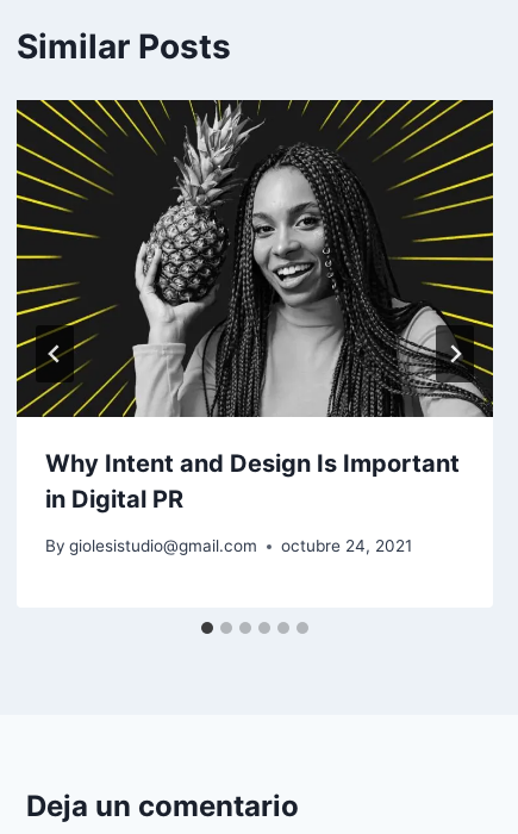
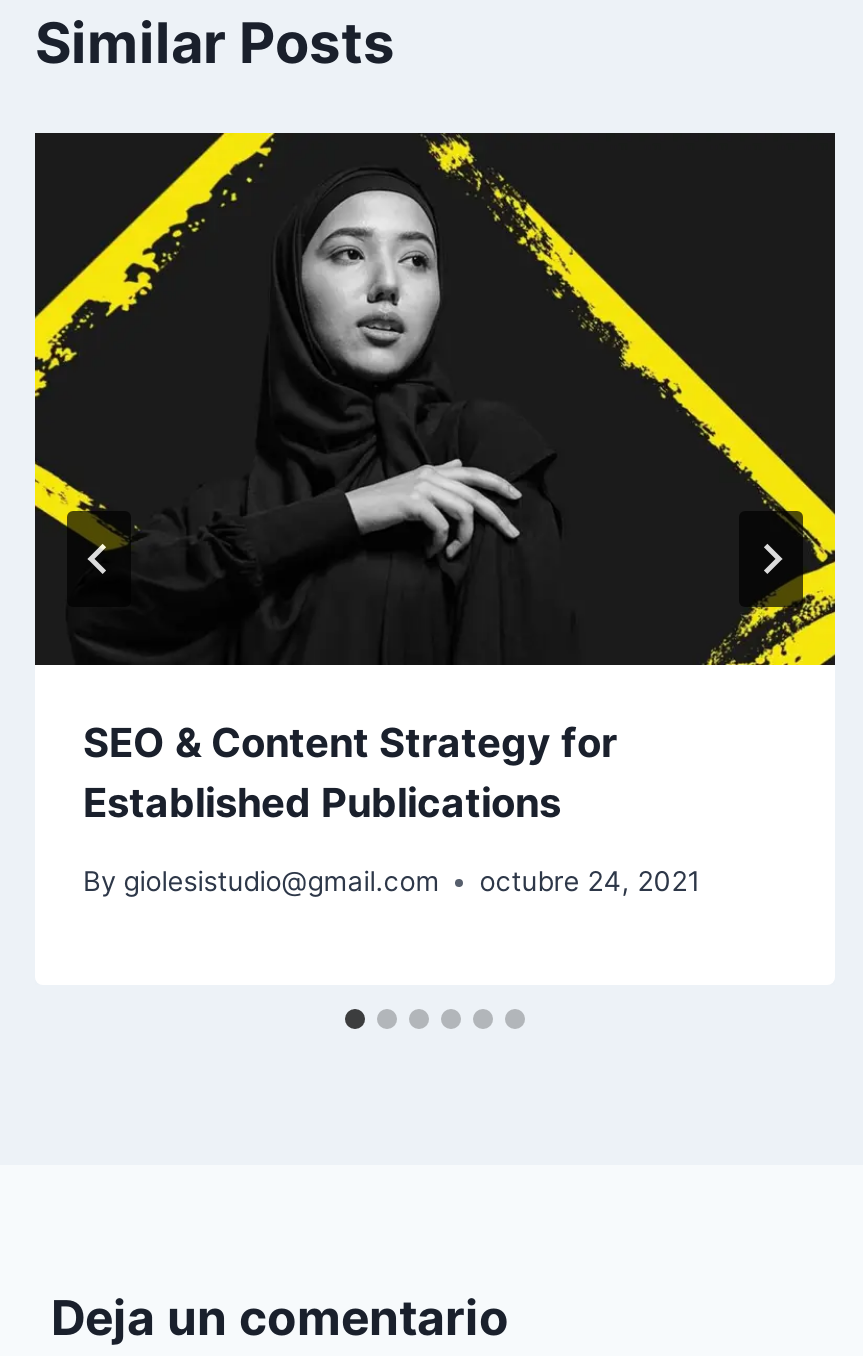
- [image]
- Why Intent and Design Is Important
- in Digital PR
+ [image]
+ SEO & Content Strategy for
+ Established Publications
